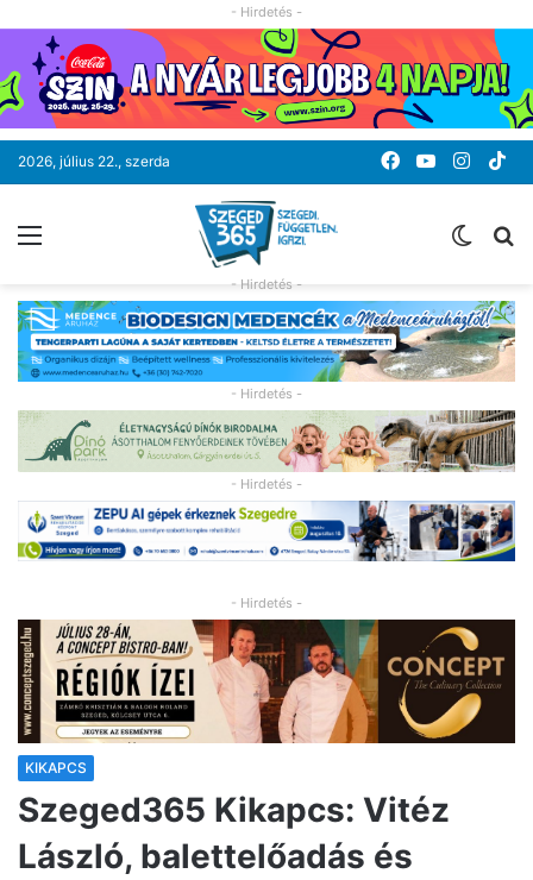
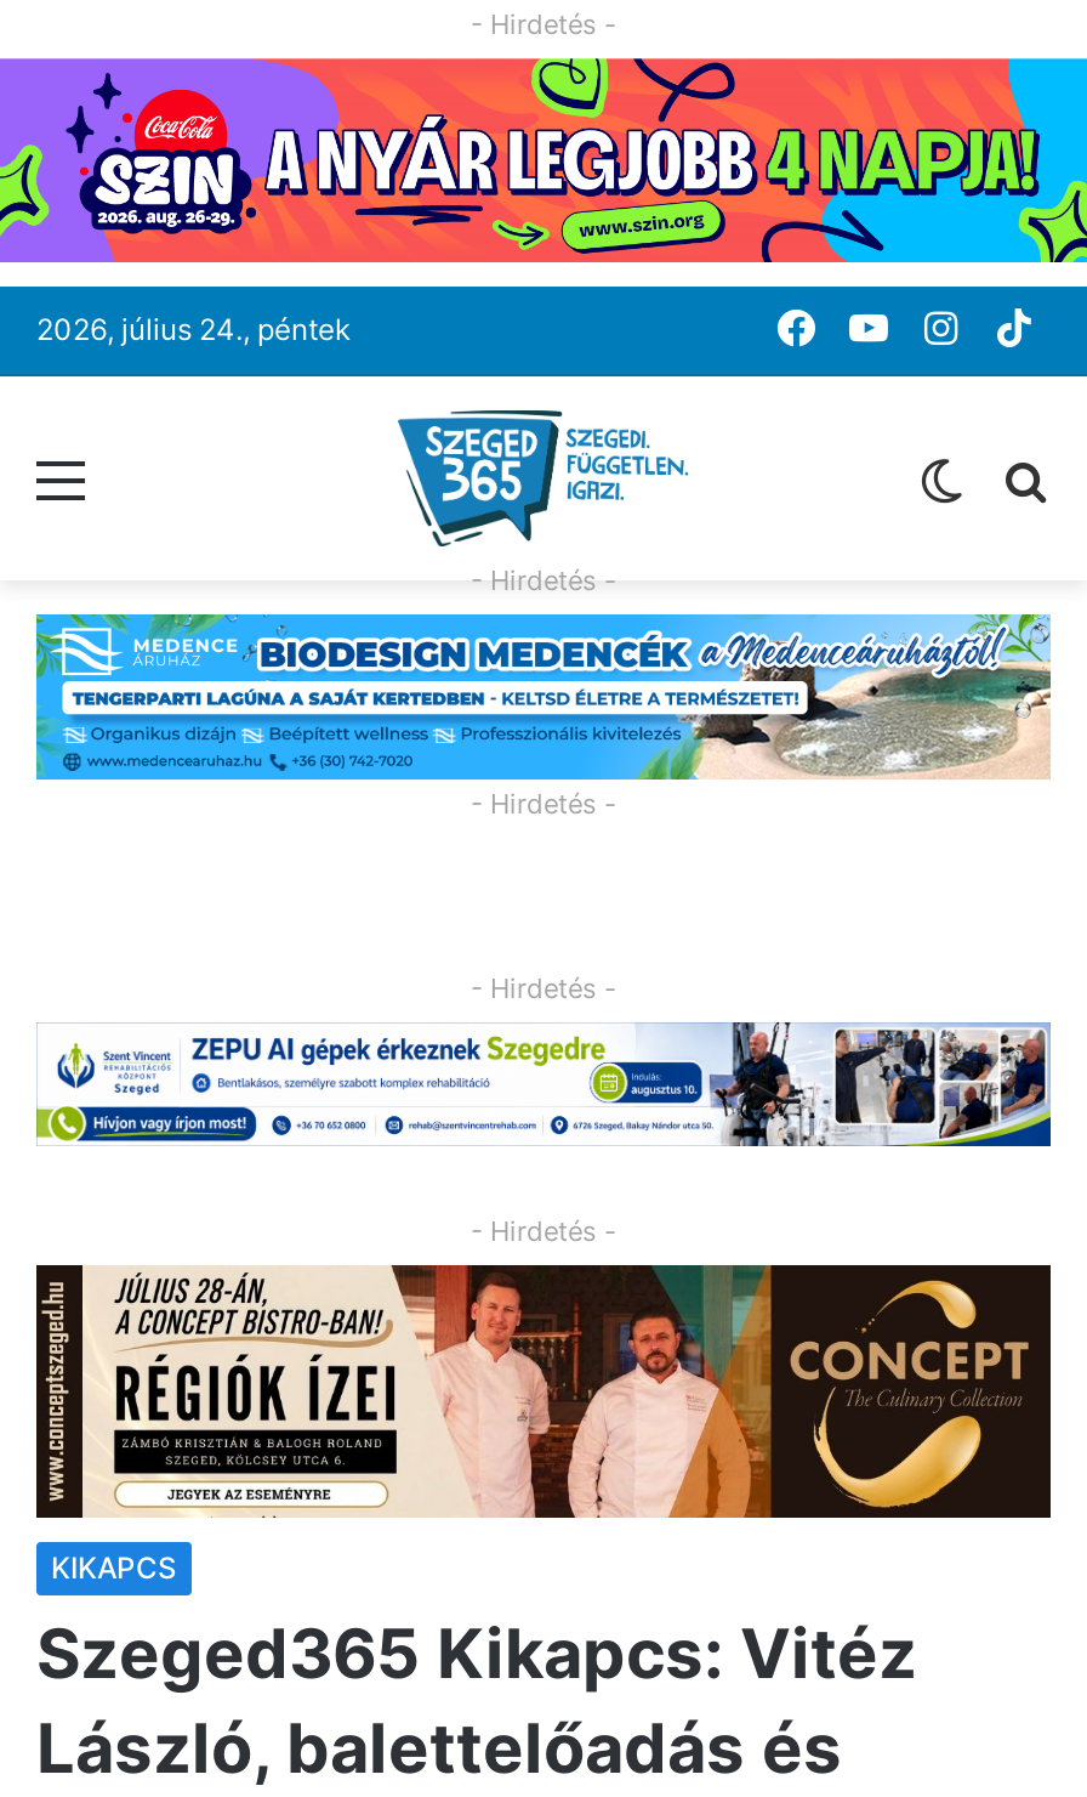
- 2026, július 22., szerda
+ 2026, július 24., péntek

- [image]
